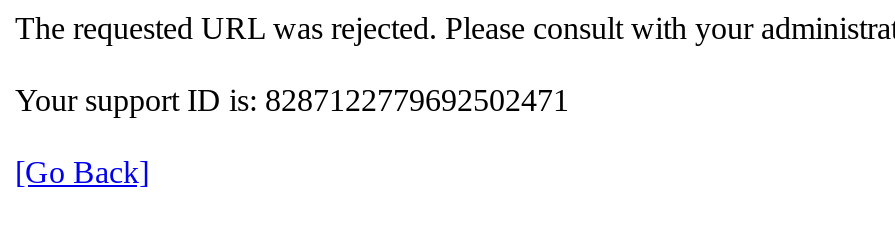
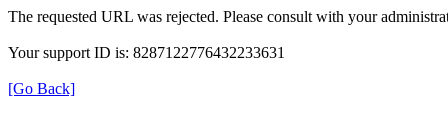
- Your support ID is: 8287122779692502471
+ Your support ID is: 8287122776432233631
